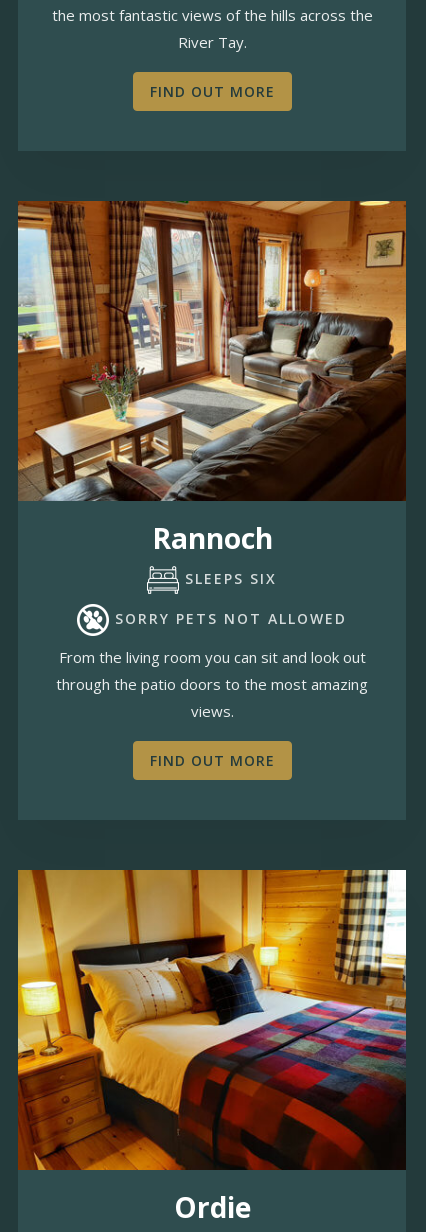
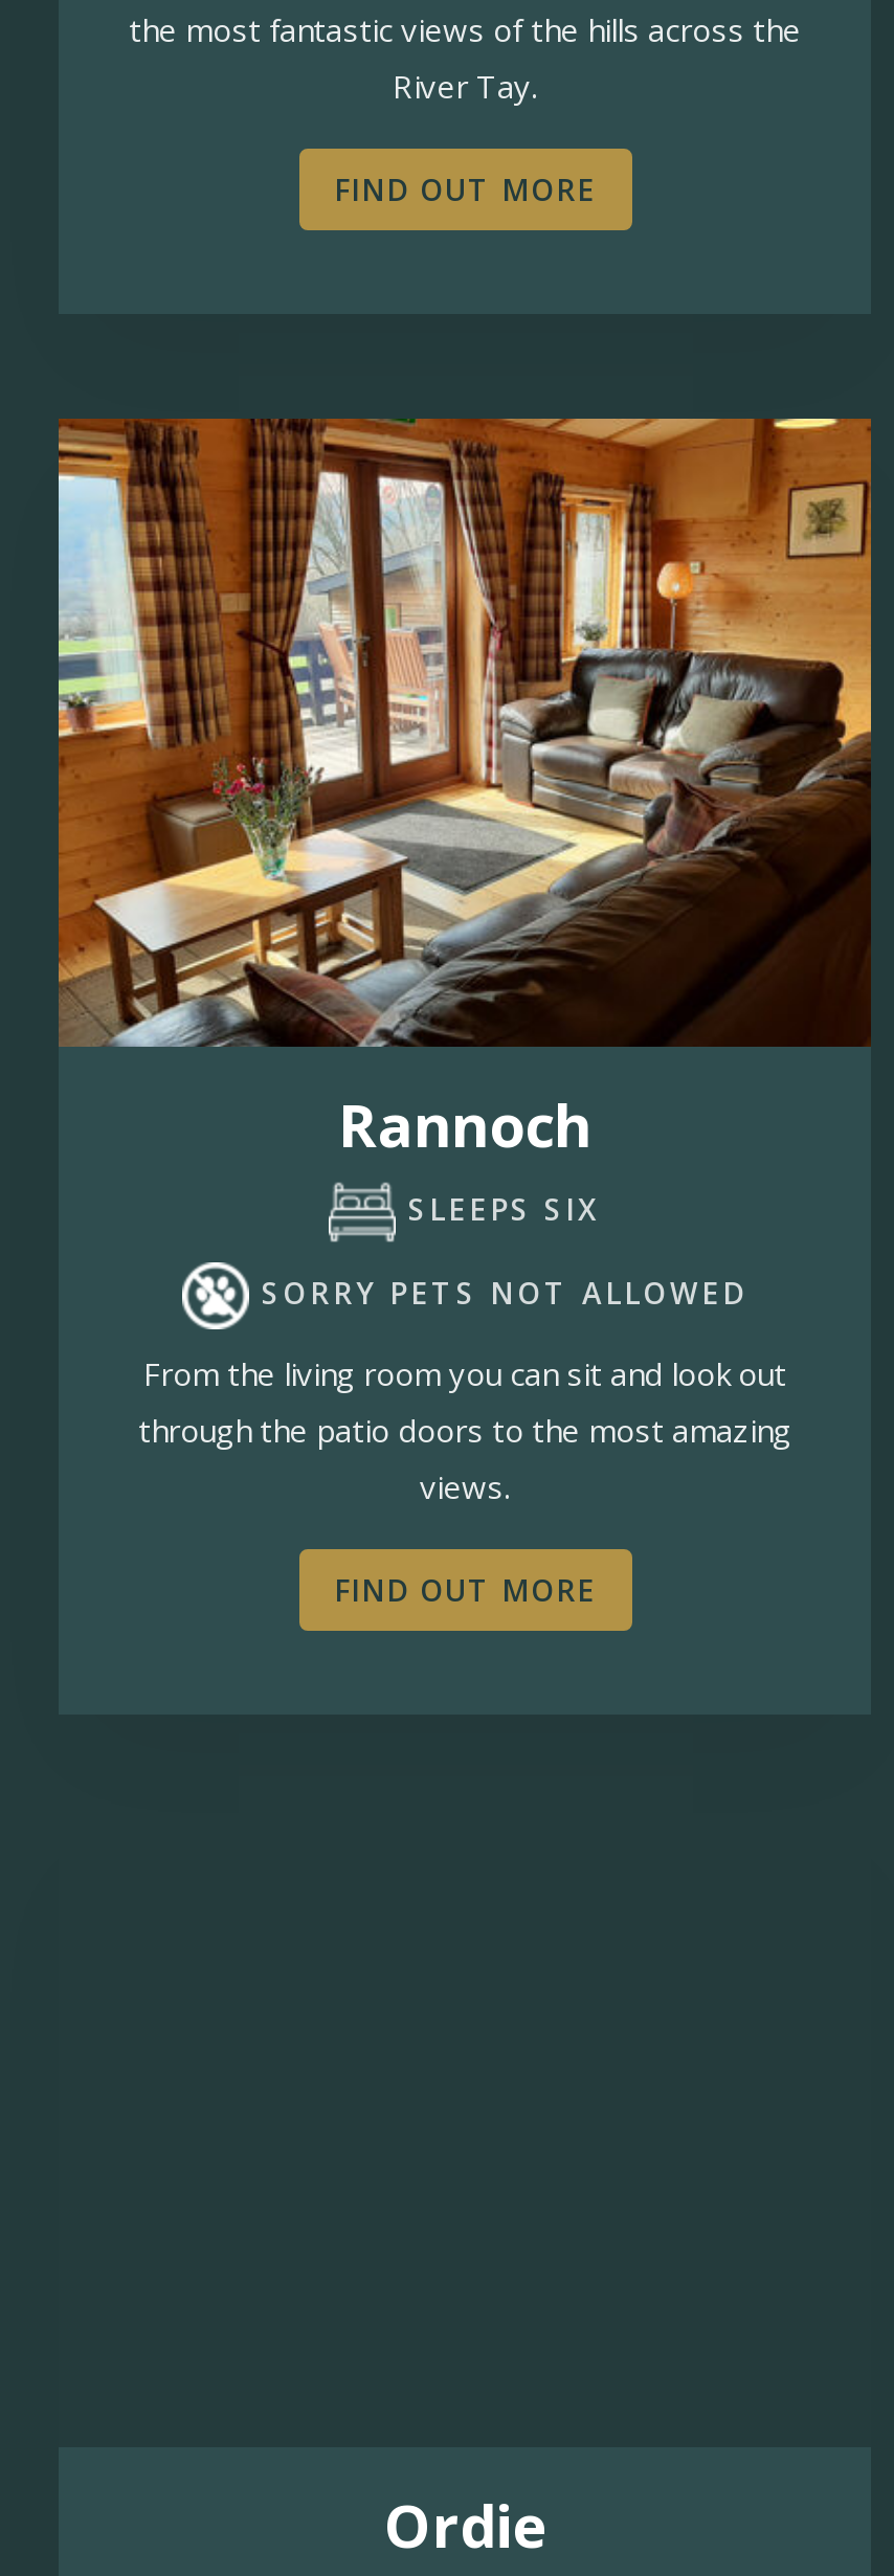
- [image]
